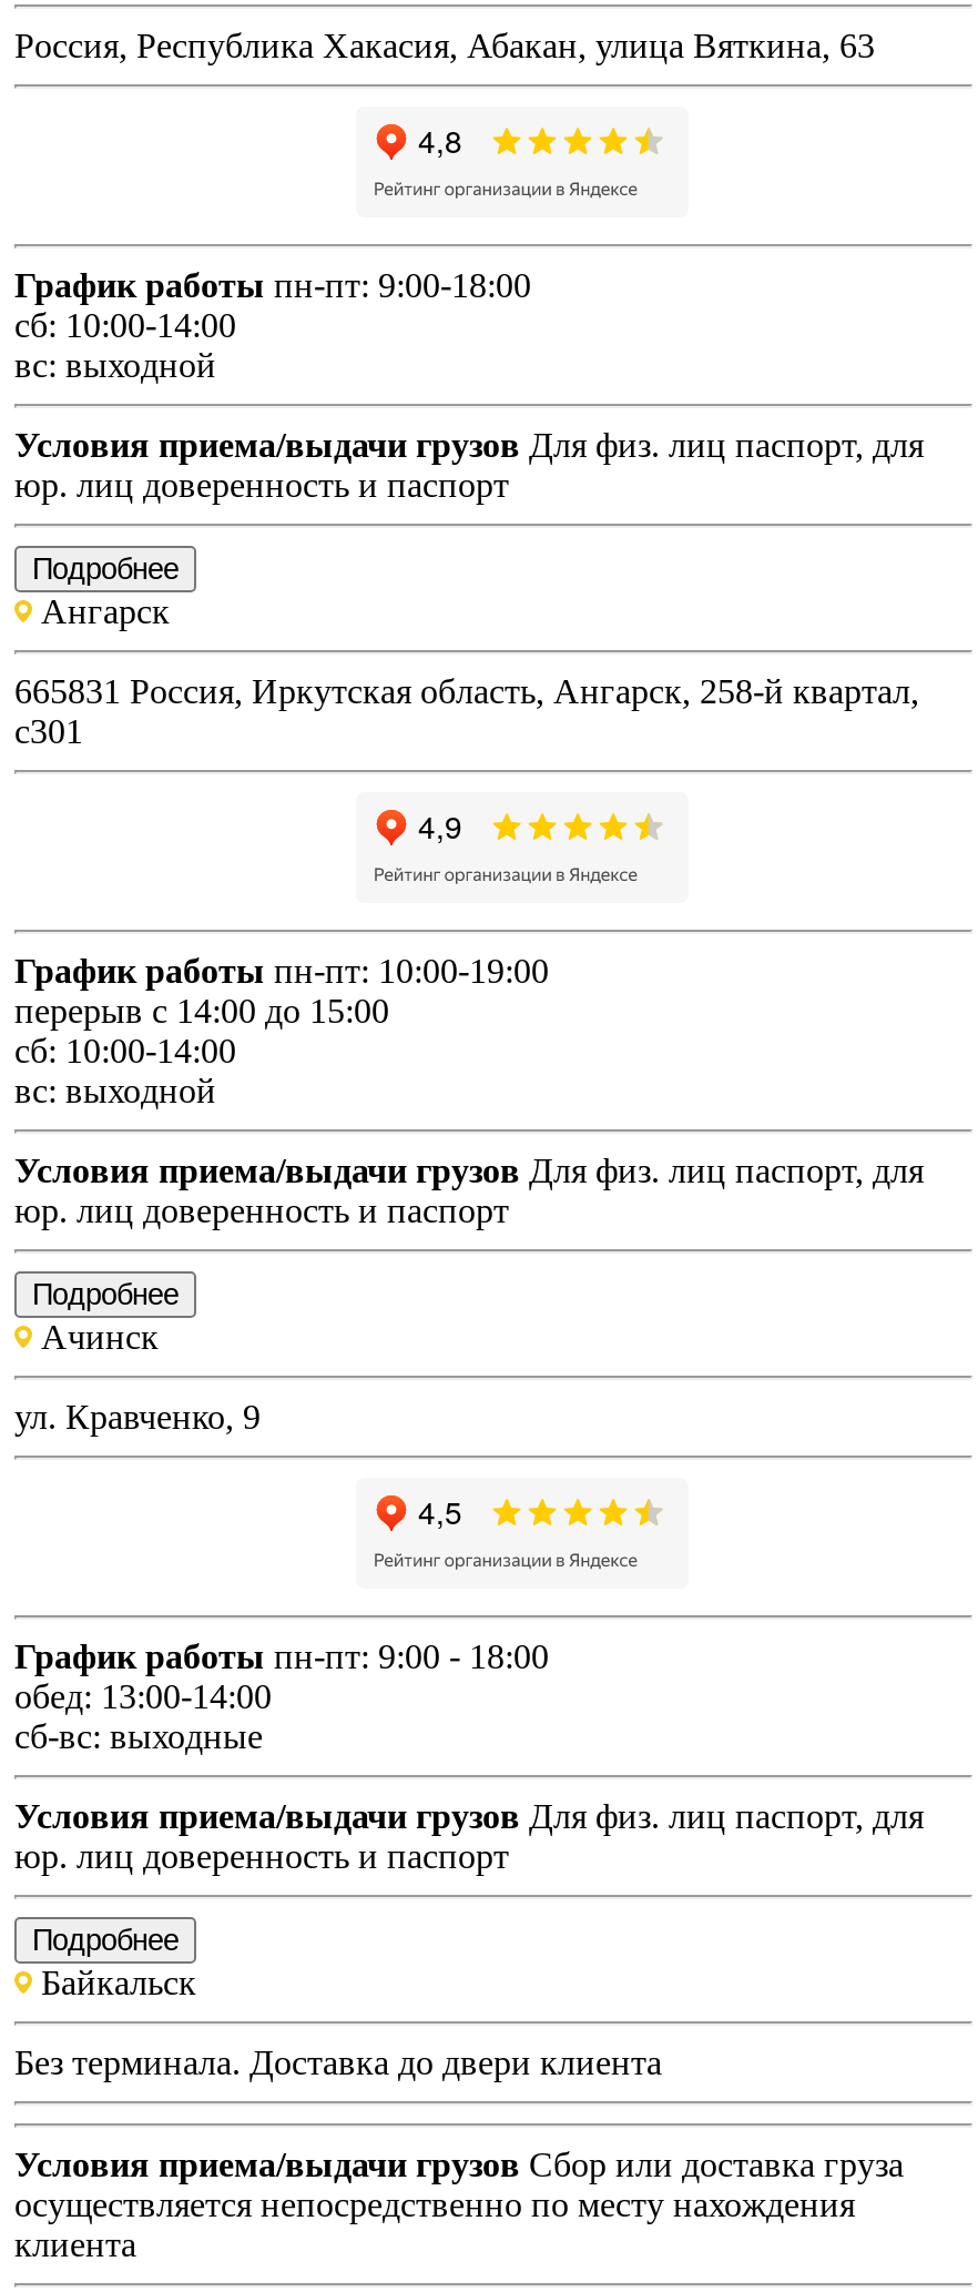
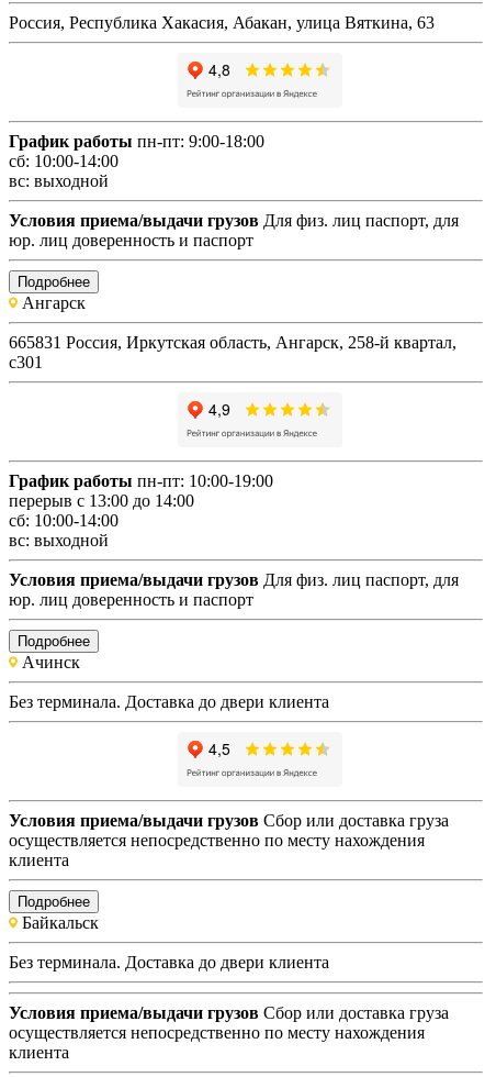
- перерыв с 14:00 до 15:00
+ перерыв с 13:00 до 14:00

- ул. Кравченко, 9
+ Без терминала. Доставка до двери клиента

- График работы пн-пт: 9:00 - 18:00
- обед: 13:00-14:00
- сб-вс: выходные
- Условия приема/выдачи грузов Для физ. лиц паспорт, для
- юр. лиц доверенность и паспорт
+ Условия приема/выдачи грузов Сбор или доставка груза
+ осуществляется непосредственно по месту нахождения
+ клиента
